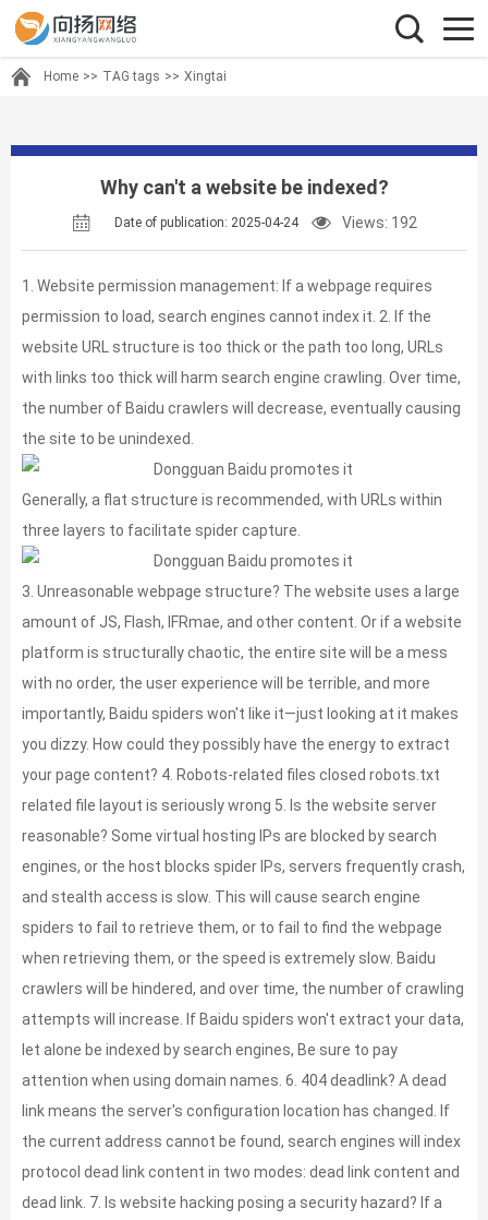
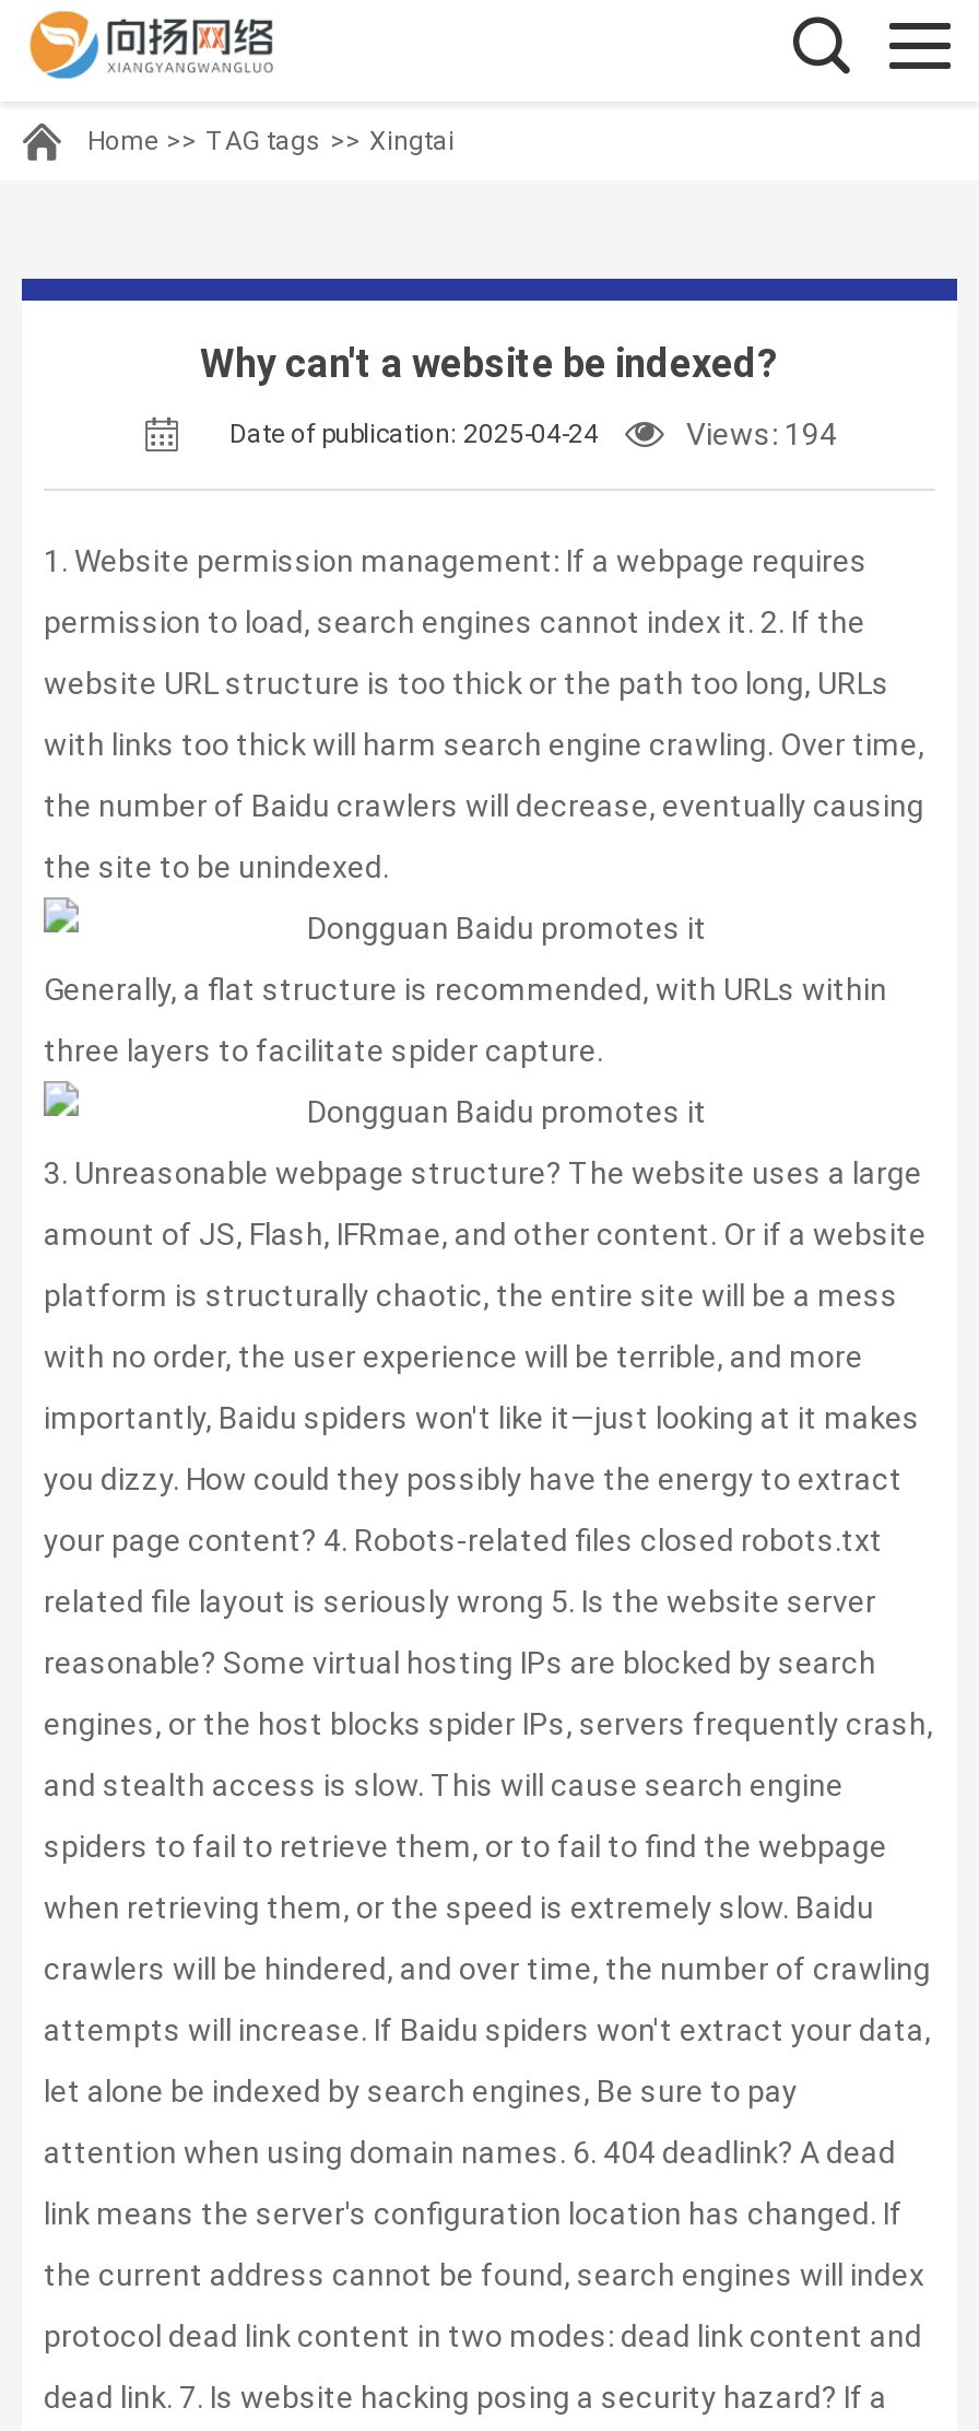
- Views: 192
+ Views: 194
